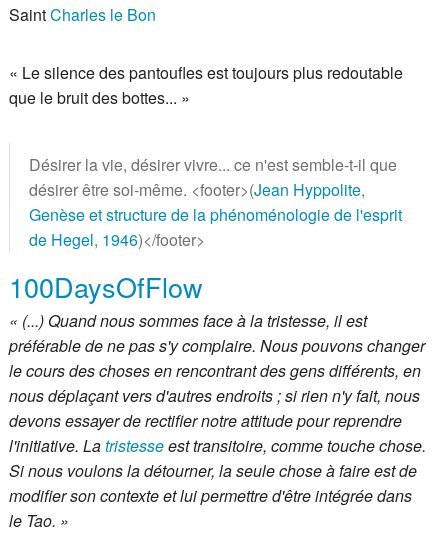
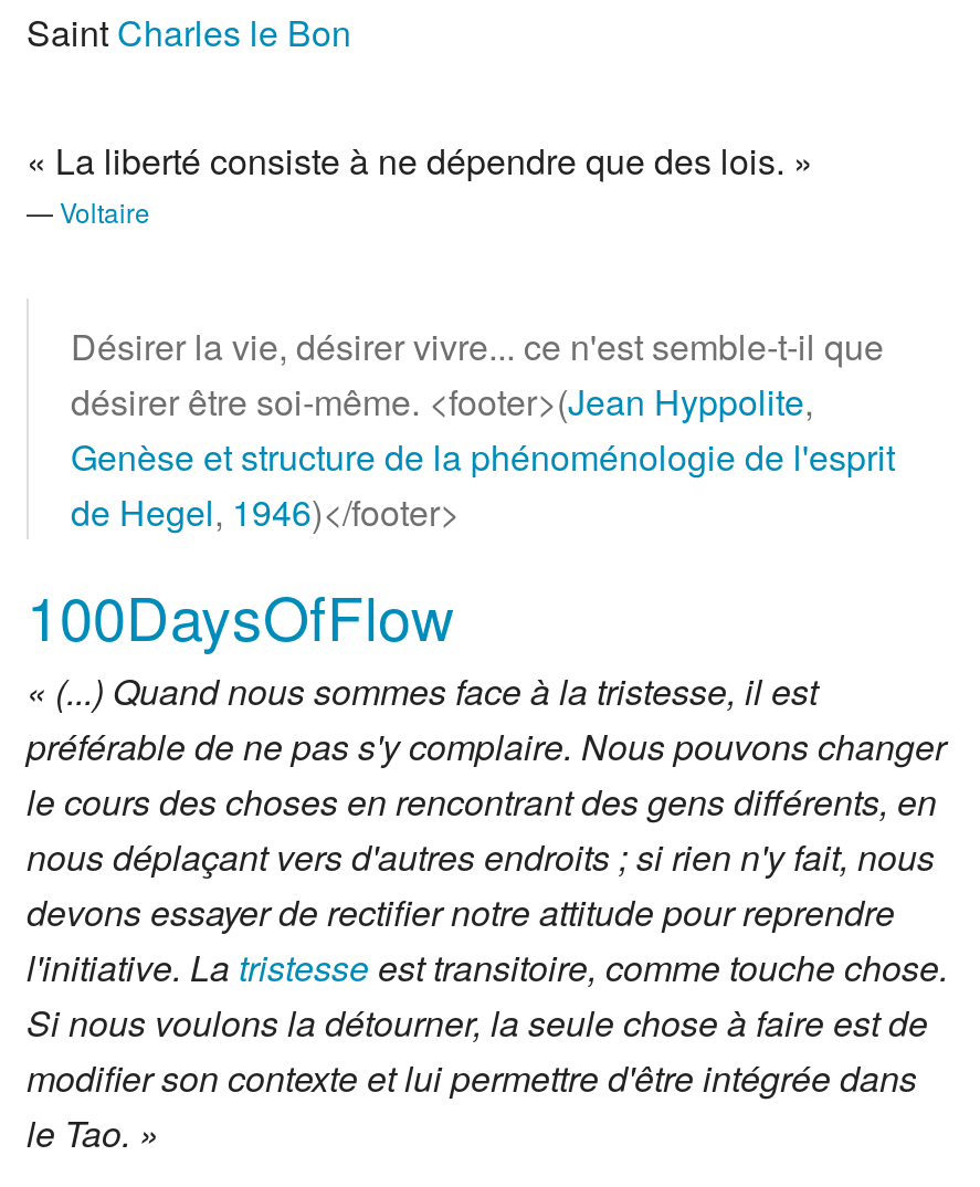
- « Le silence des pantoufles est toujours plus redoutable
- que le bruit des bottes... »
+ « La liberté consiste à ne dépendre que des lois. »
+ — Voltaire
